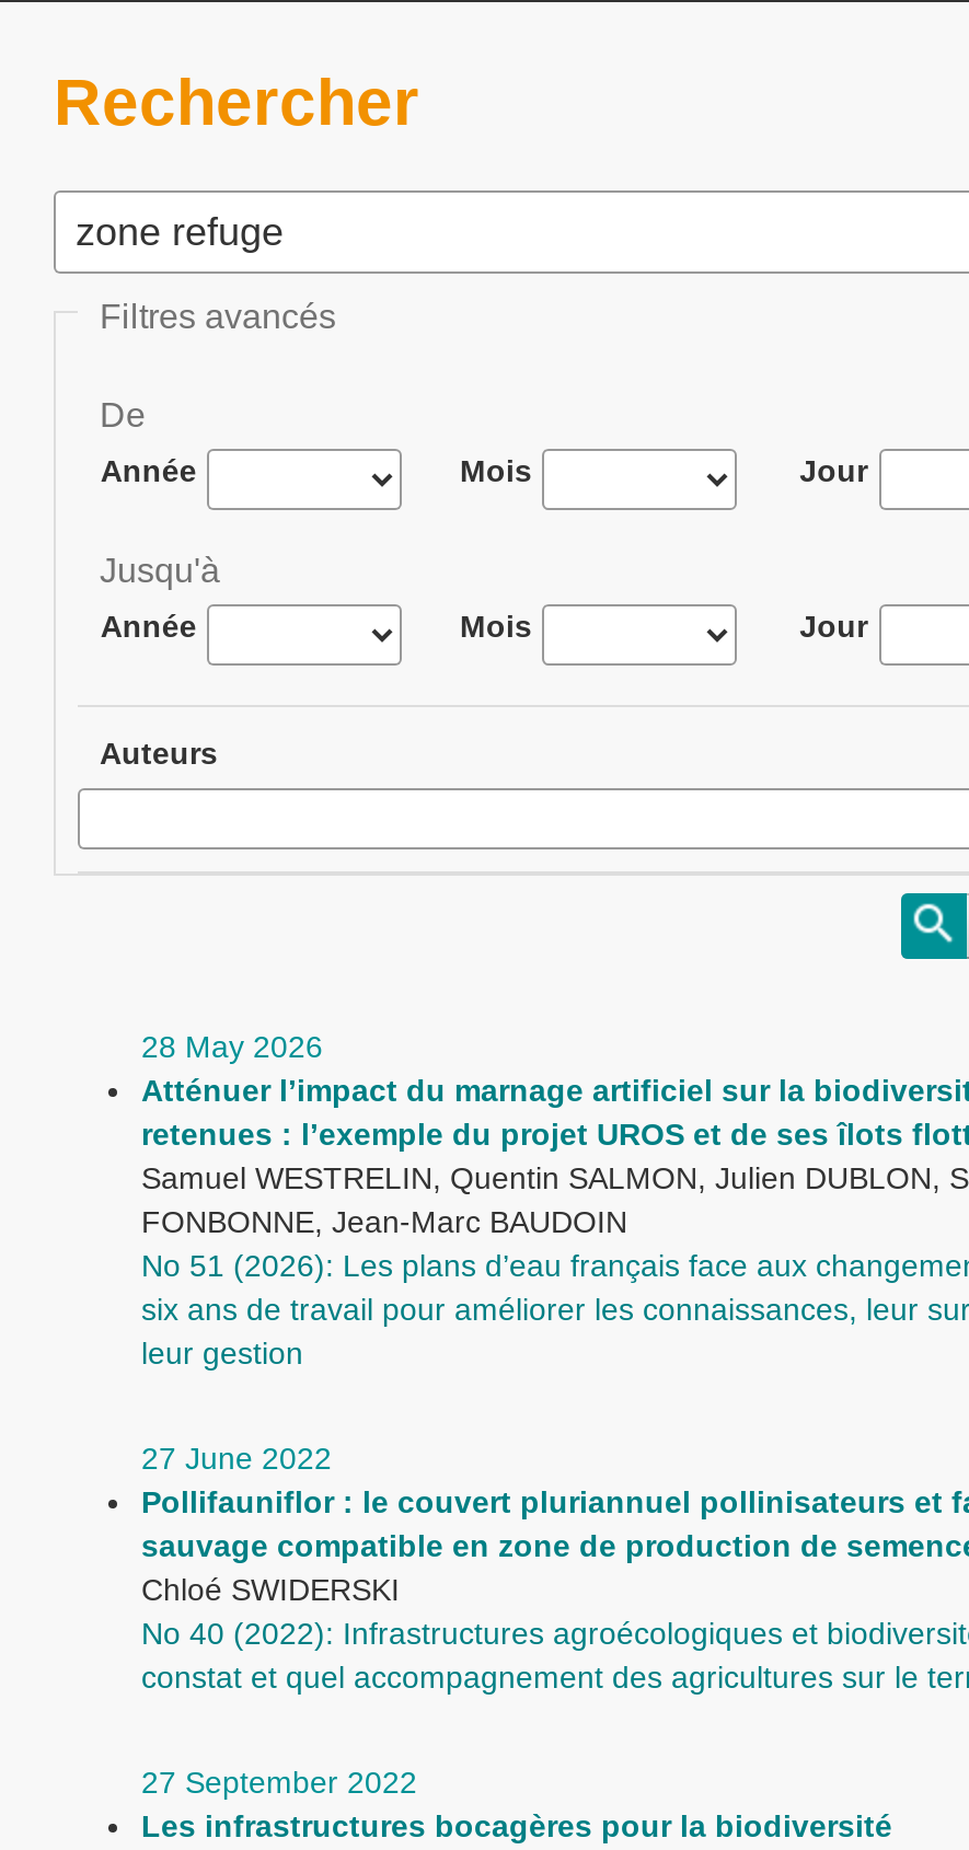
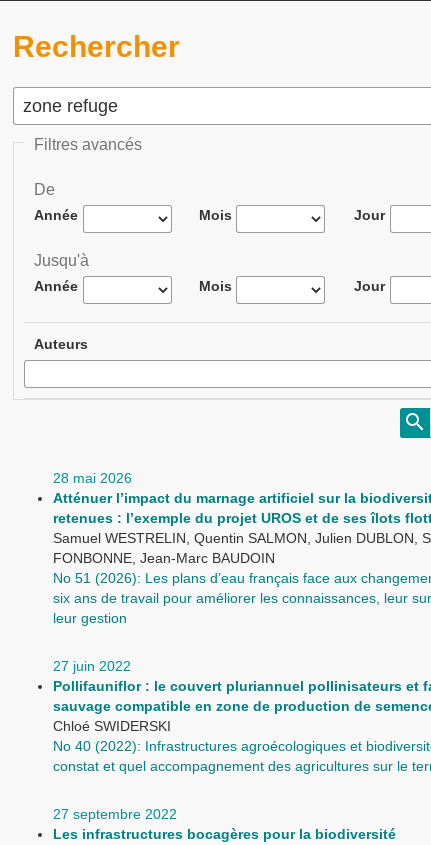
- 28 May 2026
+ 28 mai 2026

- 27 June 2022
+ 27 juin 2022

- 27 September 2022
+ 27 septembre 2022
